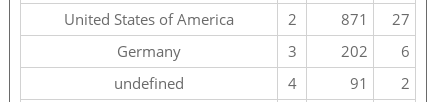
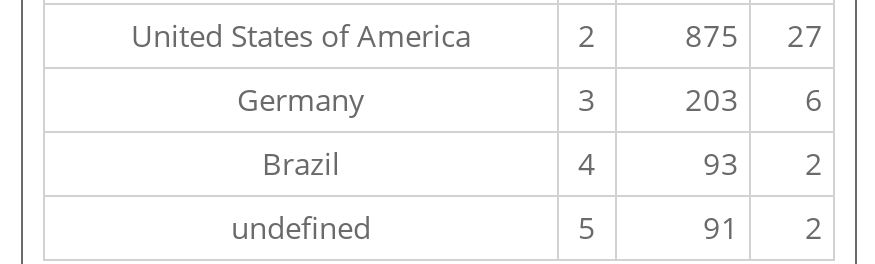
- 871 27
+ 875 27

- 202 6
+ 203 6

+ Brazil
+ 4
+ 93
+ 2

- 4
+ 5
